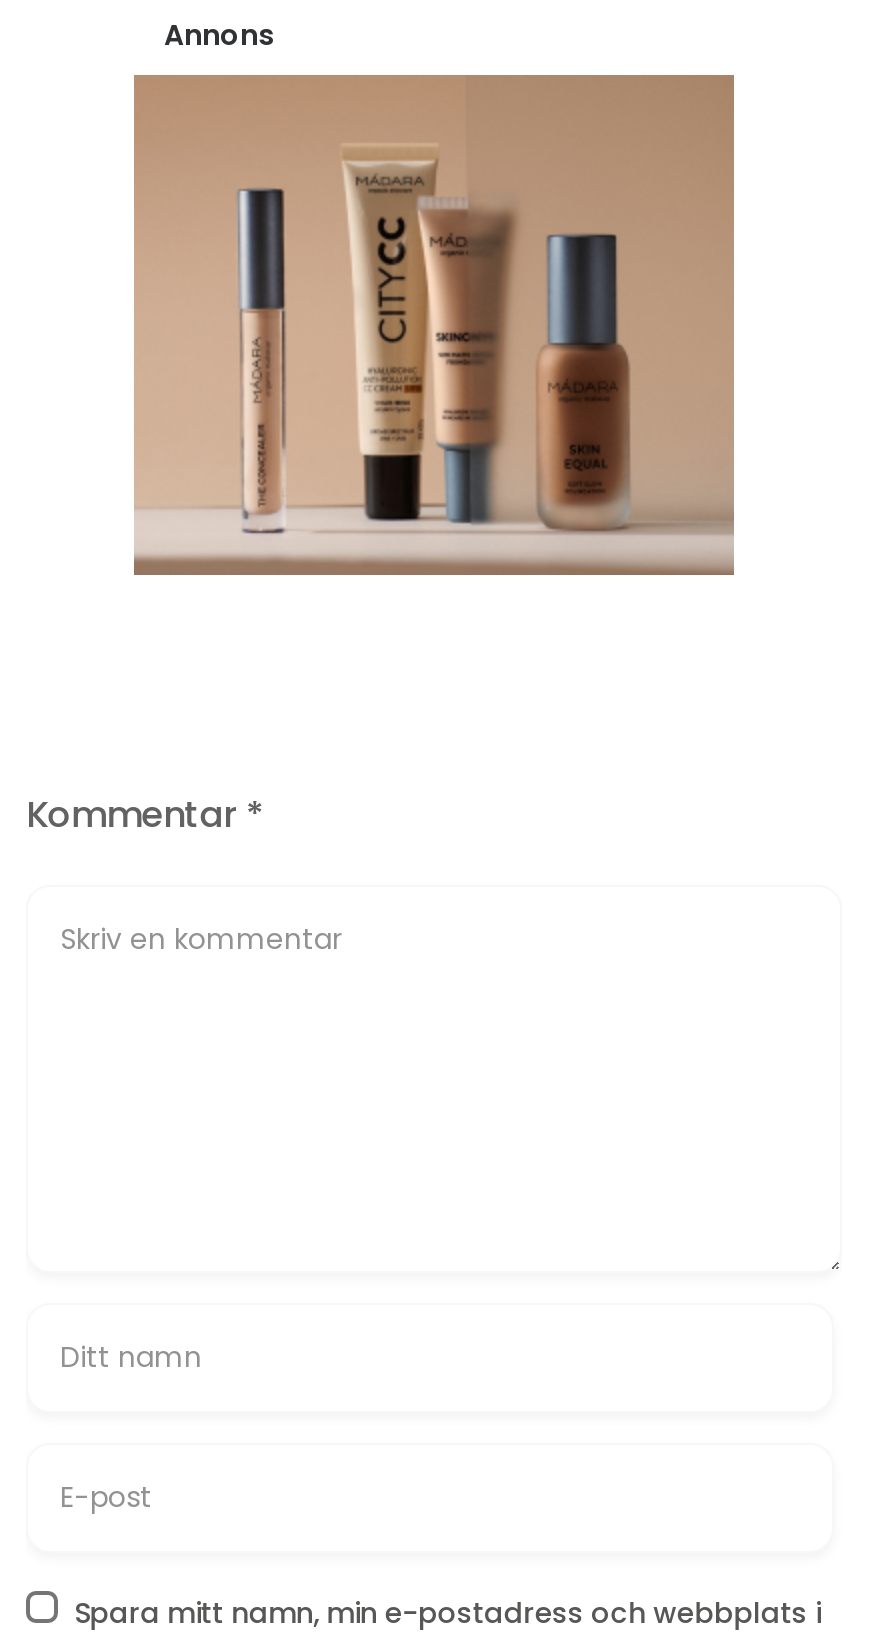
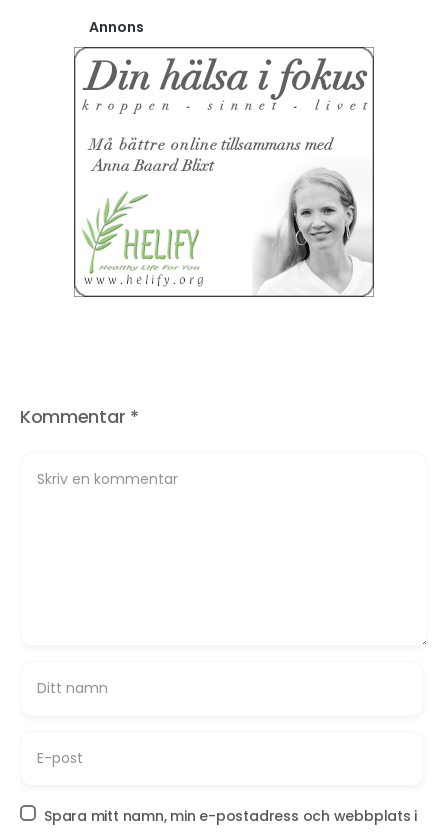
- [image]
+ [image]
